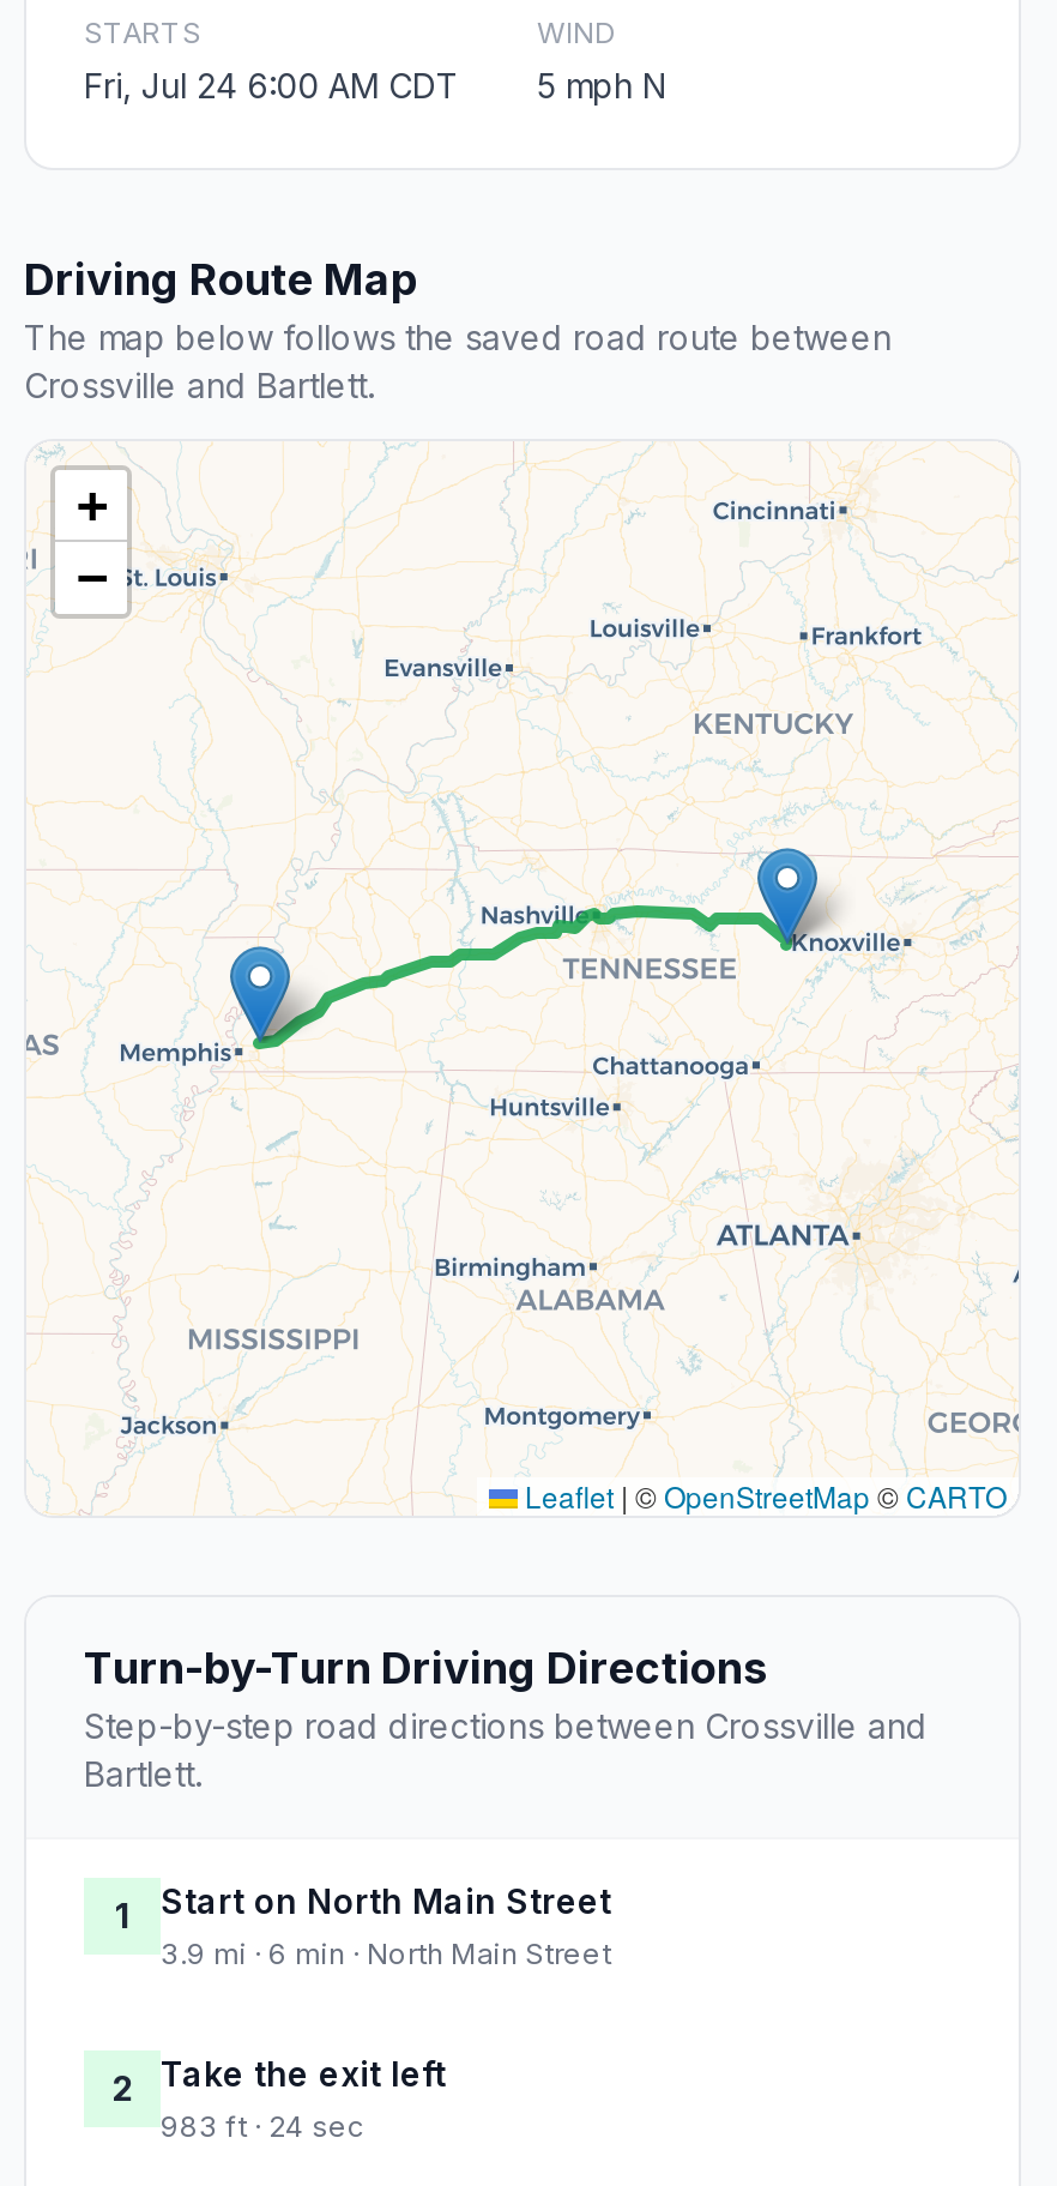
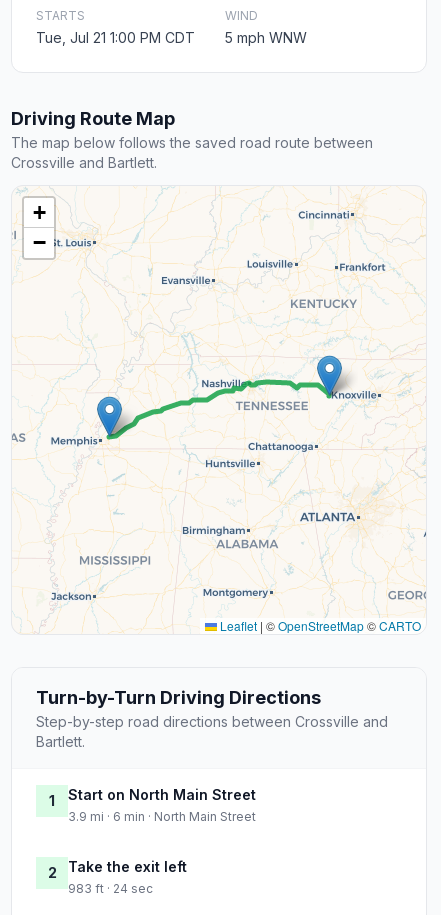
- Fri, Jul 24 6:00 AM CDT
+ Tue, Jul 21 1:00 PM CDT

- 5 mph N
+ 5 mph WNW
